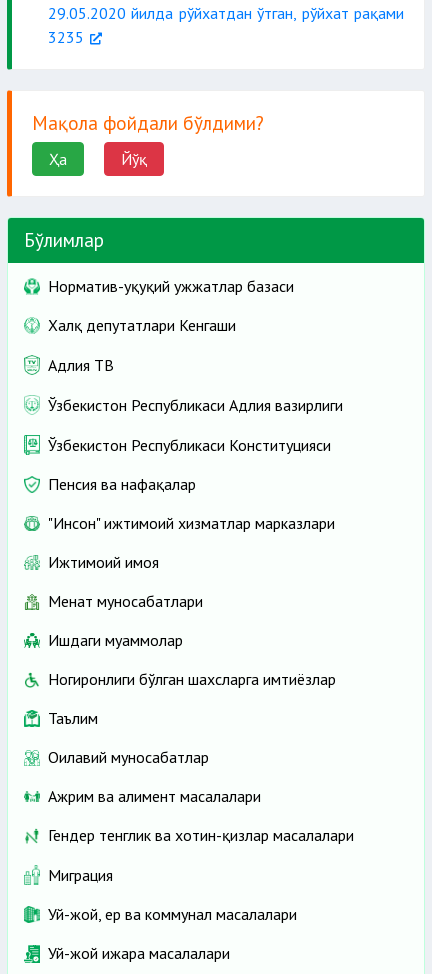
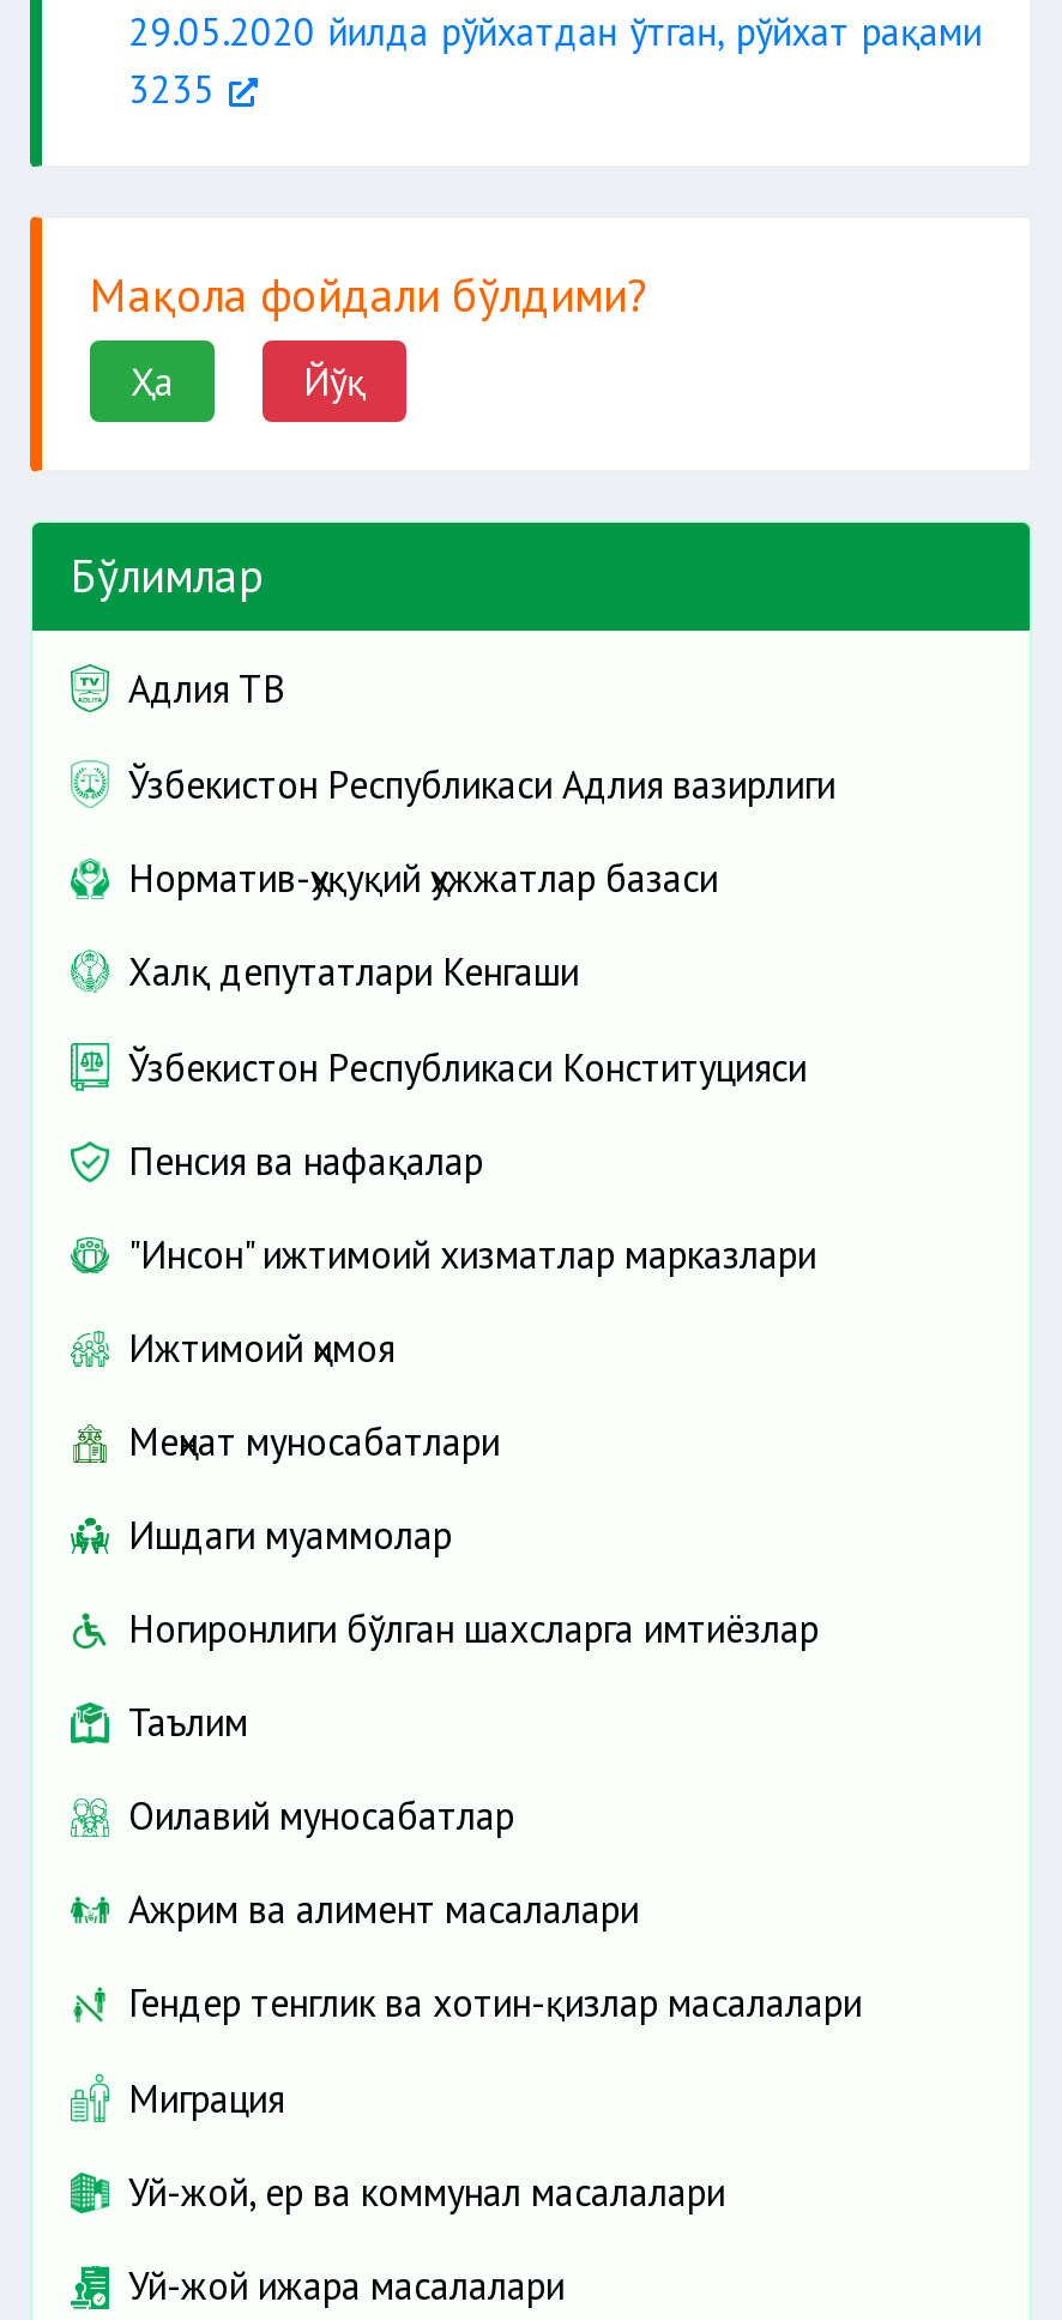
moved down: Норматив-ҳуқуқий ҳужжатлар базаси | Халқ депутатлари Кенгаши

moved up: Адлия ТВ | Ўзбекистон Республикаси Адлия вазирлиги
